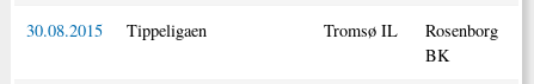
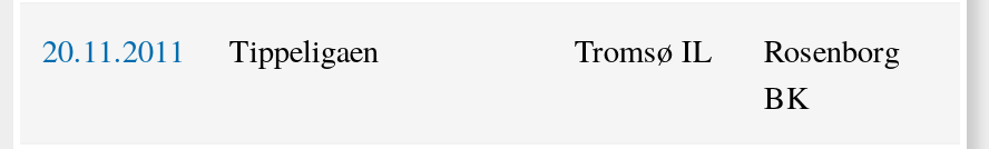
- 30.08.2015 Tippeligaen
+ 20.11.2011 Tippeligaen
